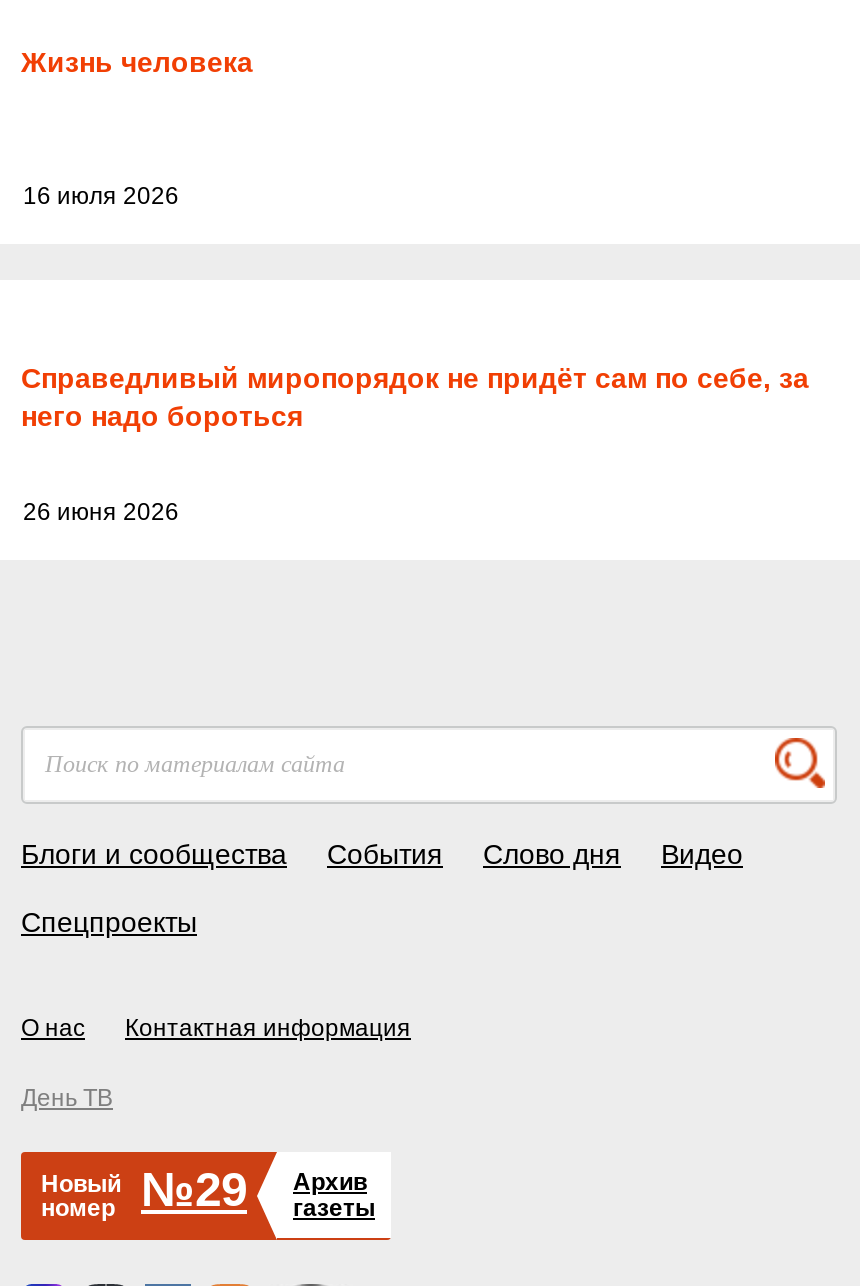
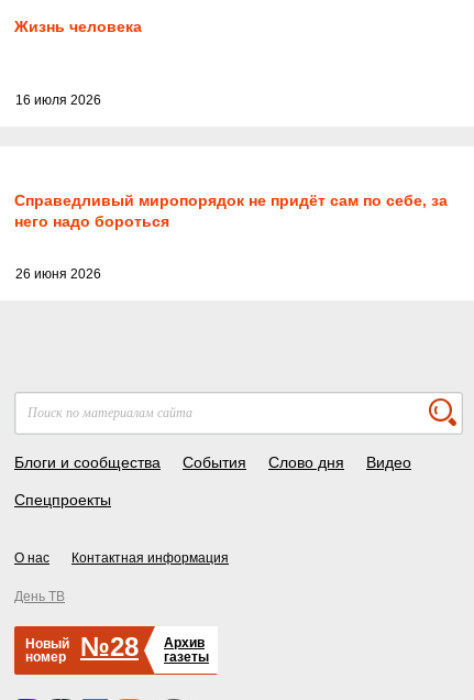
- Новый номер №29 Архив газеты
+ Новый номер №28 Архив газеты
